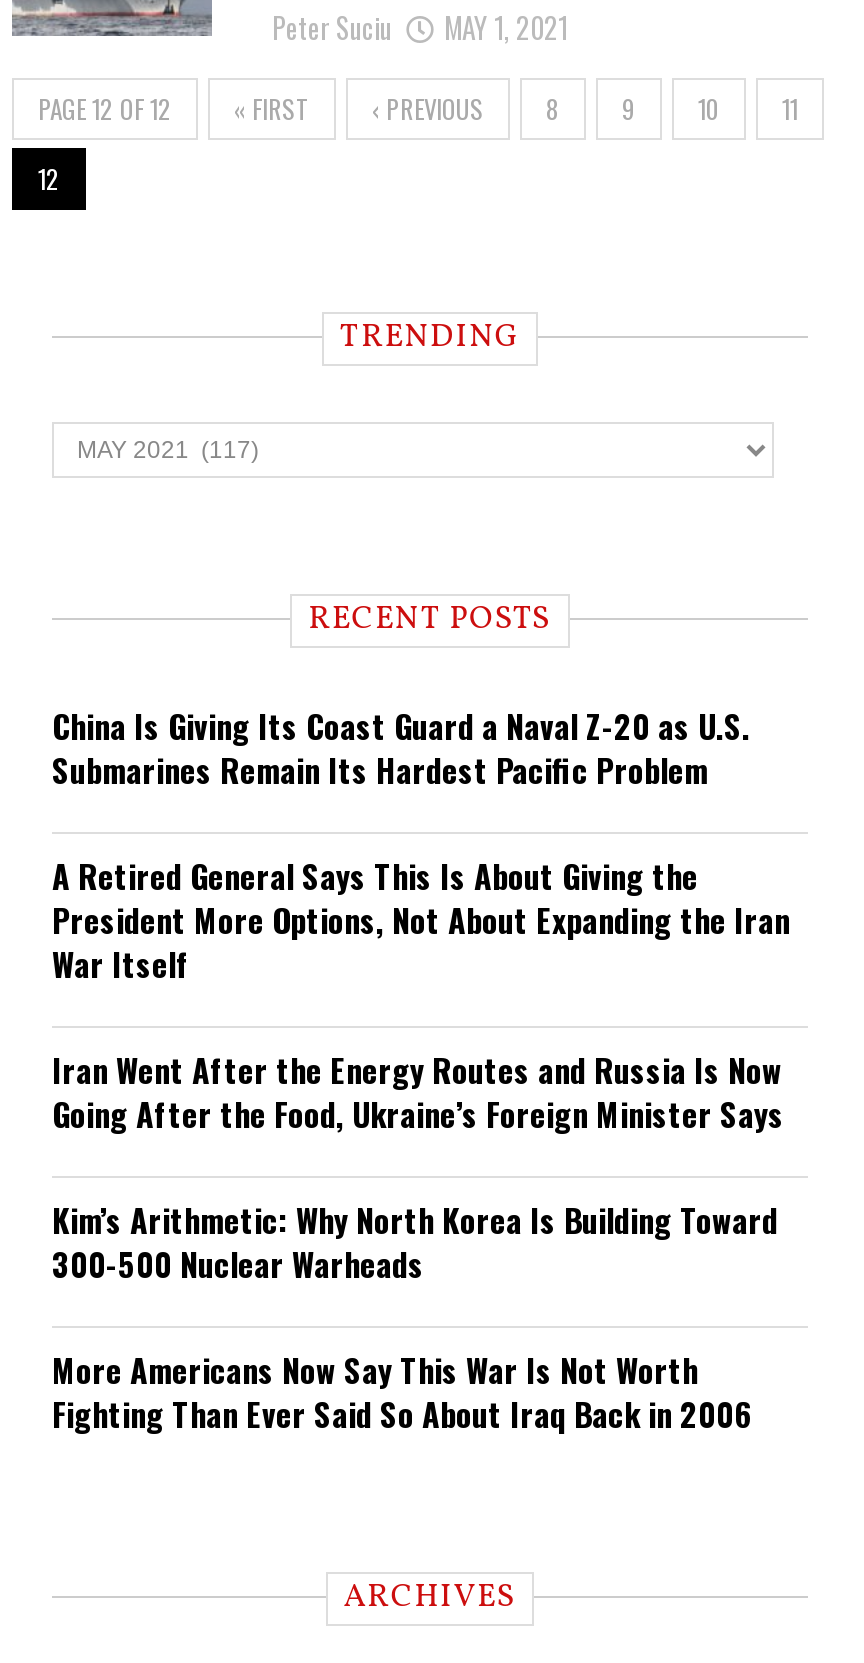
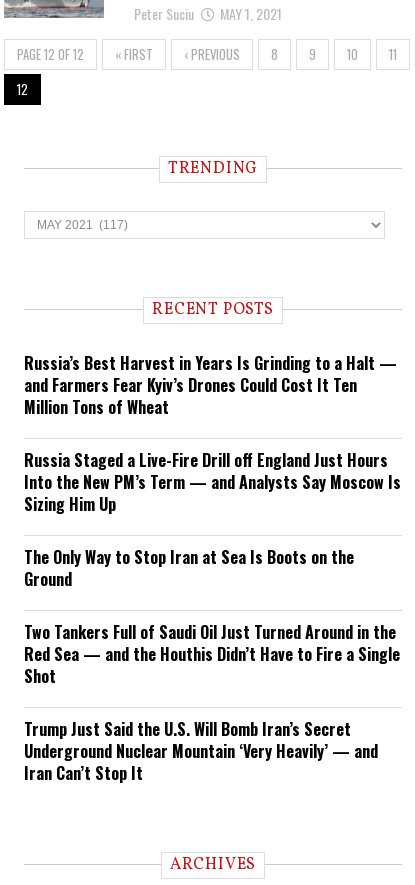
- China Is Giving Its Coast Guard a Naval Z-20 as U.S.
- Submarines Remain Its Hardest Pacific Problem
+ Russia’s Best Harvest in Years Is Grinding to a Halt —
+ and Farmers Fear Kyiv’s Drones Could Cost It Ten
+ Million Tons of Wheat

- A Retired General Says This Is About Giving the
- President More Options, Not About Expanding the Iran
- War Itself
+ Russia Staged a Live-Fire Drill off England Just Hours
+ Into the New PM’s Term — and Analysts Say Moscow Is
+ Sizing Him Up

- Iran Went After the Energy Routes and Russia Is Now
- Going After the Food, Ukraine’s Foreign Minister Says
+ The Only Way to Stop Iran at Sea Is Boots on the
+ Ground

- Kim’s Arithmetic: Why North Korea Is Building Toward
- 300-500 Nuclear Warheads
+ Two Tankers Full of Saudi Oil Just Turned Around in the
+ Red Sea — and the Houthis Didn’t Have to Fire a Single
+ Shot

- More Americans Now Say This War Is Not Worth
- Fighting Than Ever Said So About Iraq Back in 2006
+ Trump Just Said the U.S. Will Bomb Iran’s Secret
+ Underground Nuclear Mountain ‘Very Heavily’ — and
+ Iran Can’t Stop It
